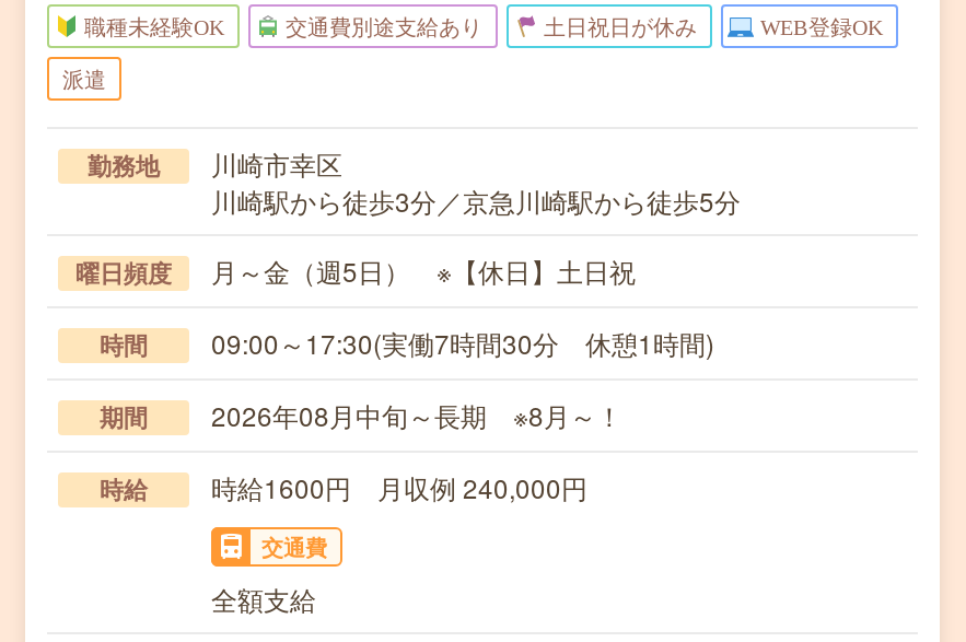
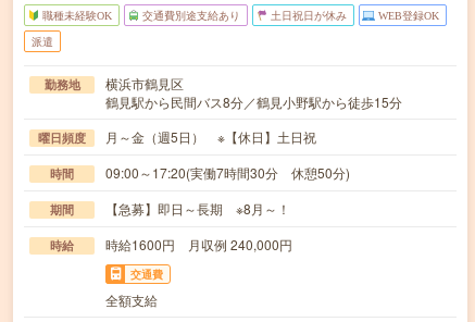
- 川崎市幸区
- 川崎駅から徒歩3分／京急川崎駅から徒歩5分
+ 横浜市鶴見区
+ 鶴見駅から民間バス8分／鶴見小野駅から徒歩15分

- 09:00～17:30(実働7時間30分 休憩1時間)
+ 09:00～17:20(実働7時間30分 休憩50分)

- 2026年08月中旬～長期 ※8月～！
+ 【急募】即日～長期 ※8月～！
